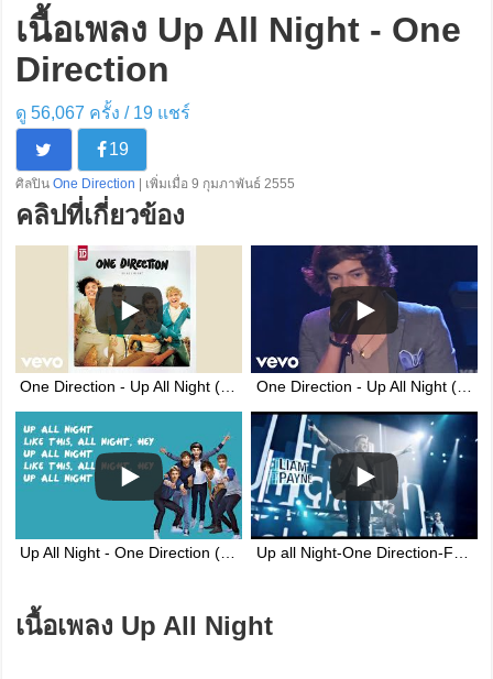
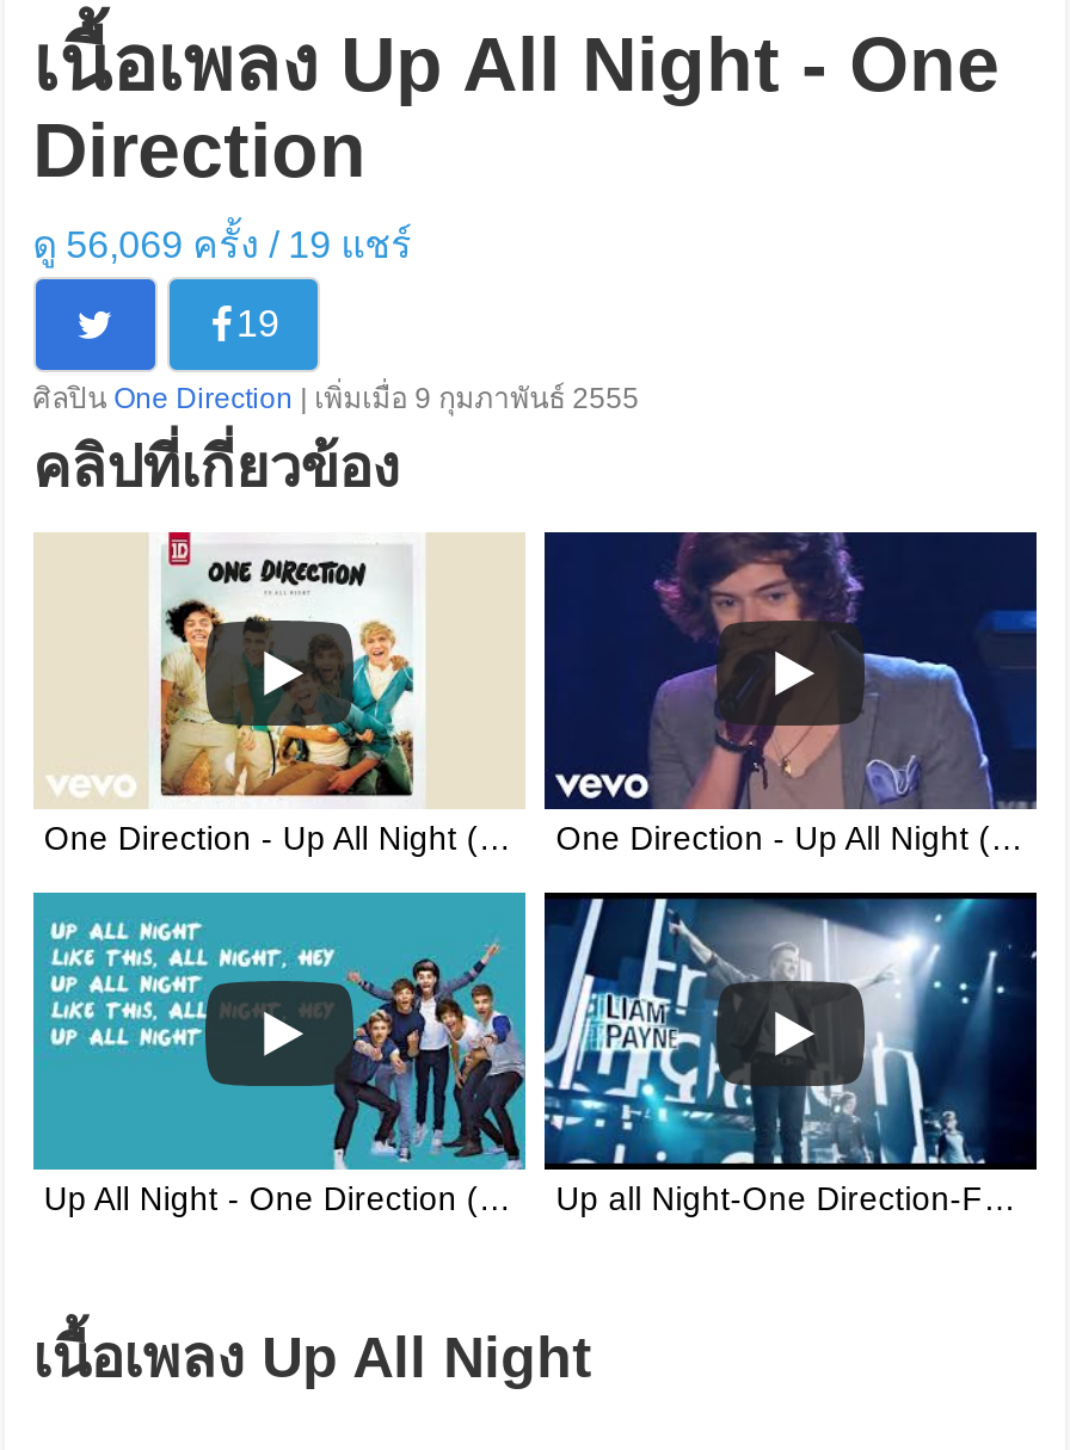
- ดู 56,067 ครั้ง / 19แชร์
+ ดู 56,069 ครั้ง / 19แชร์
